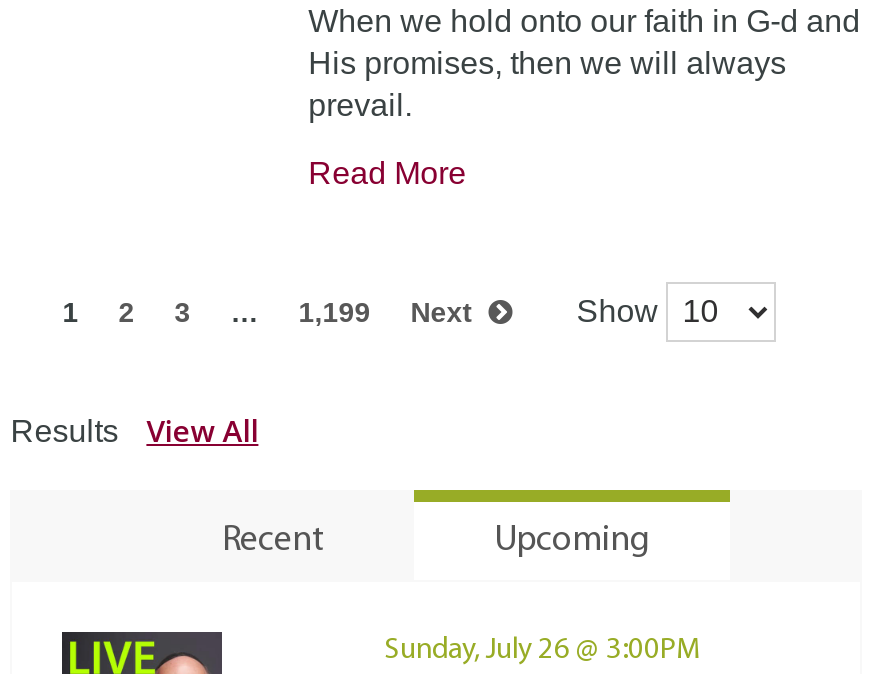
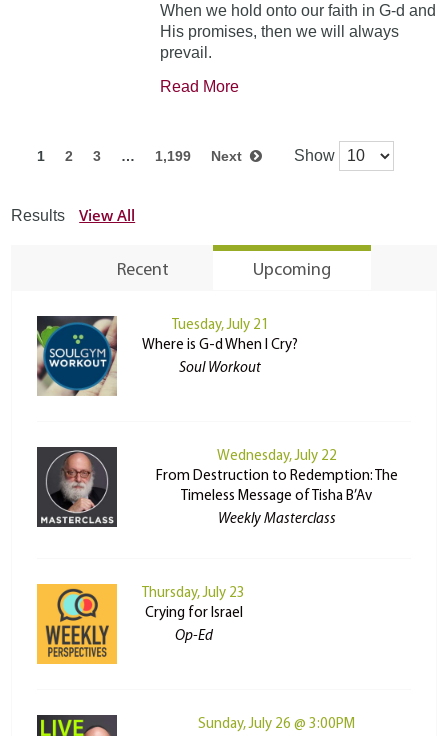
+ [image]
+ Tuesday, July 21
+ Where is G-d When I Cry?
+ Soul Workout

+ [image]
+ Thursday, July 23
+ Crying for Israel
+ Op-Ed

+ [image]
+ Wednesday, July 22
+ From Destruction to Redemption: The
+ Timeless Message of Tisha B’Av
+ Weekly Masterclass
